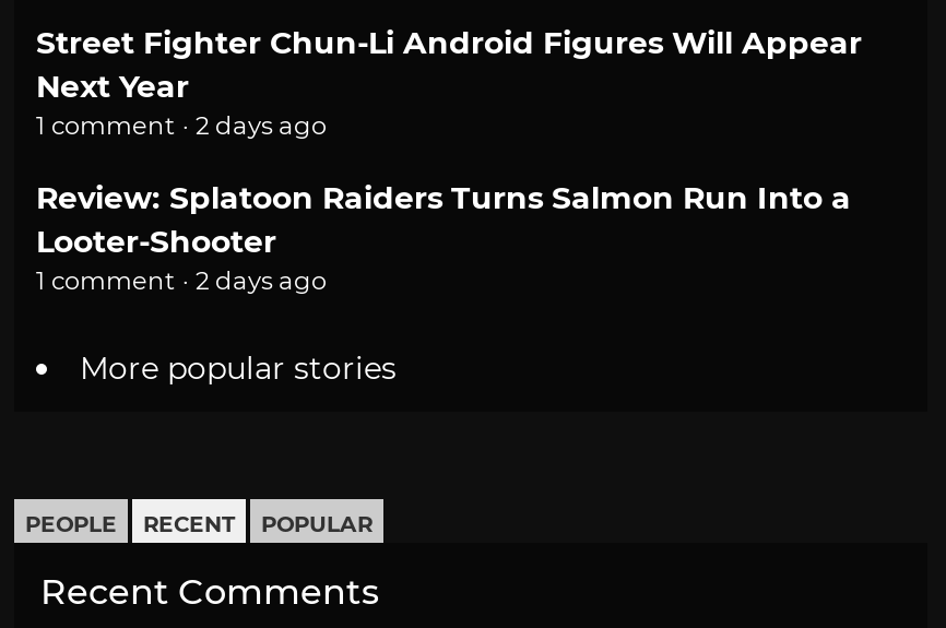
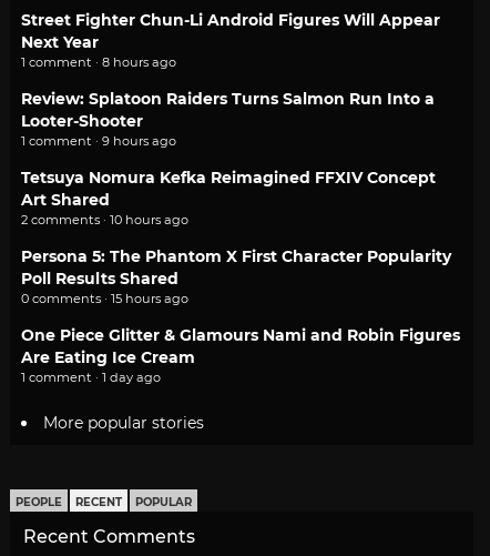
- 1 comment · 2 days ago
+ 1 comment · 8 hours ago

- 1 comment · 2 days ago
+ 1 comment · 9 hours ago
+ Tetsuya Nomura Kefka Reimagined FFXIV Concept
+ Art Shared
+ 2 comments · 10 hours ago
+ Persona 5: The Phantom X First Character Popularity
+ Poll Results Shared
+ 0 comments · 15 hours ago
+ One Piece Glitter & Glamours Nami and Robin Figures
+ Are Eating Ice Cream
+ 1 comment · 1 day ago
